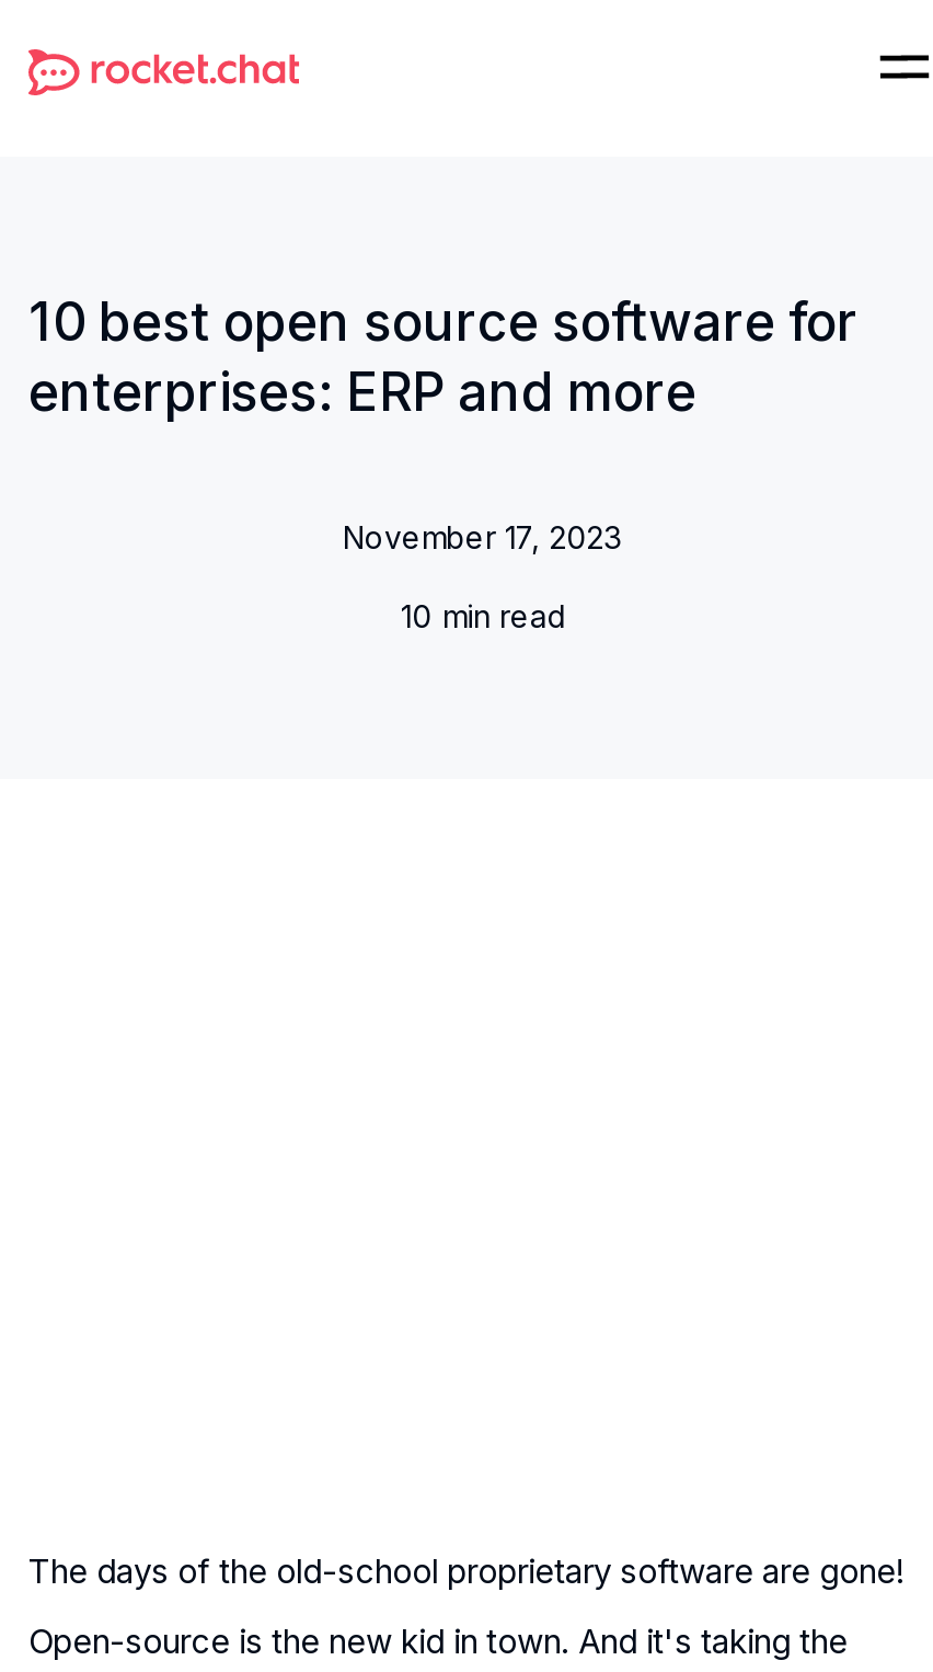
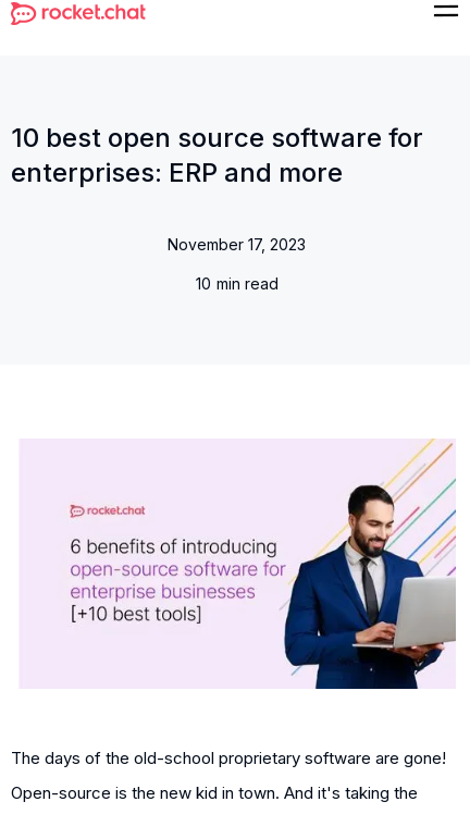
+ [image]
